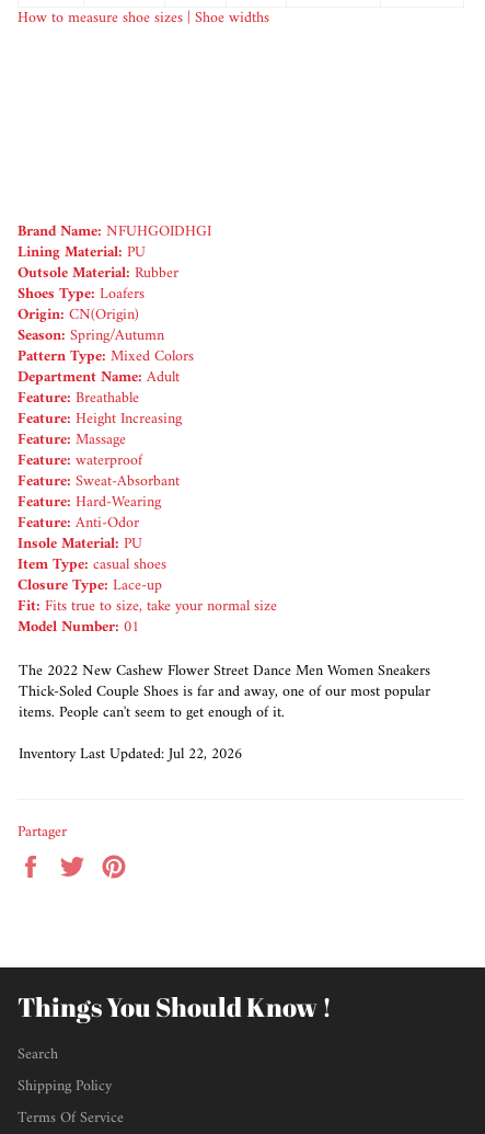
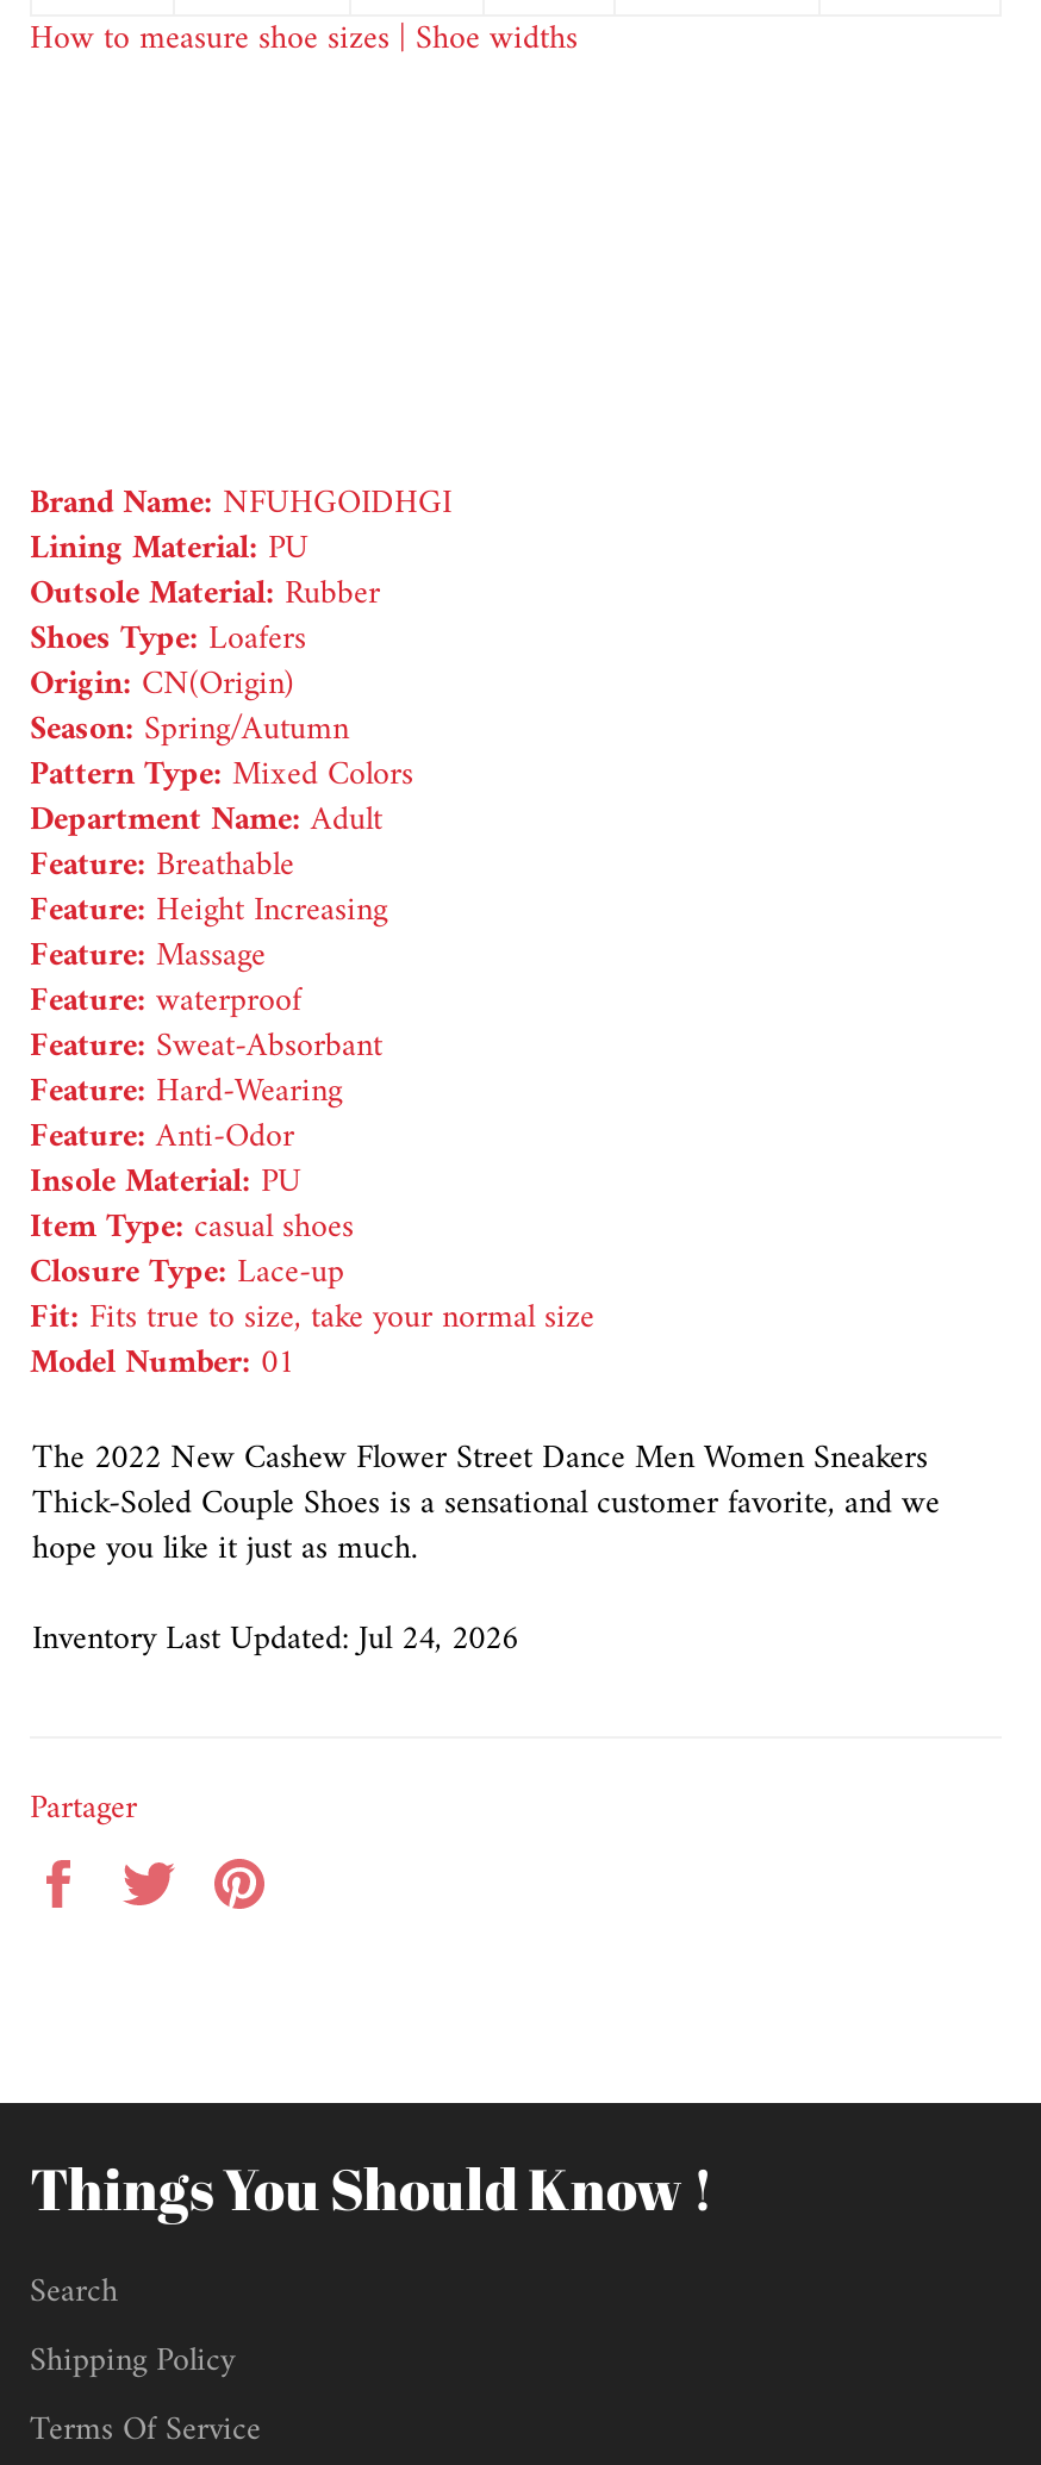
- Thick-Soled Couple Shoes is far and away, one of our most popular
- items. People can't seem to get enough of it.
+ Thick-Soled Couple Shoes is a sensational customer favorite, and we
+ hope you like it just as much.

- Inventory Last Updated: Jul 22, 2026
+ Inventory Last Updated: Jul 24, 2026
